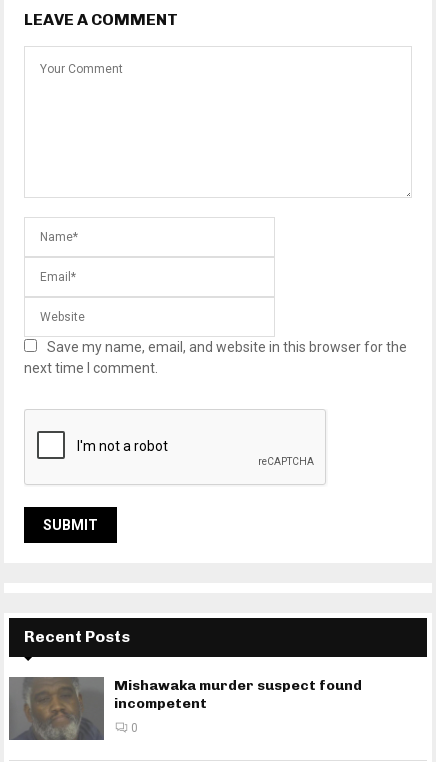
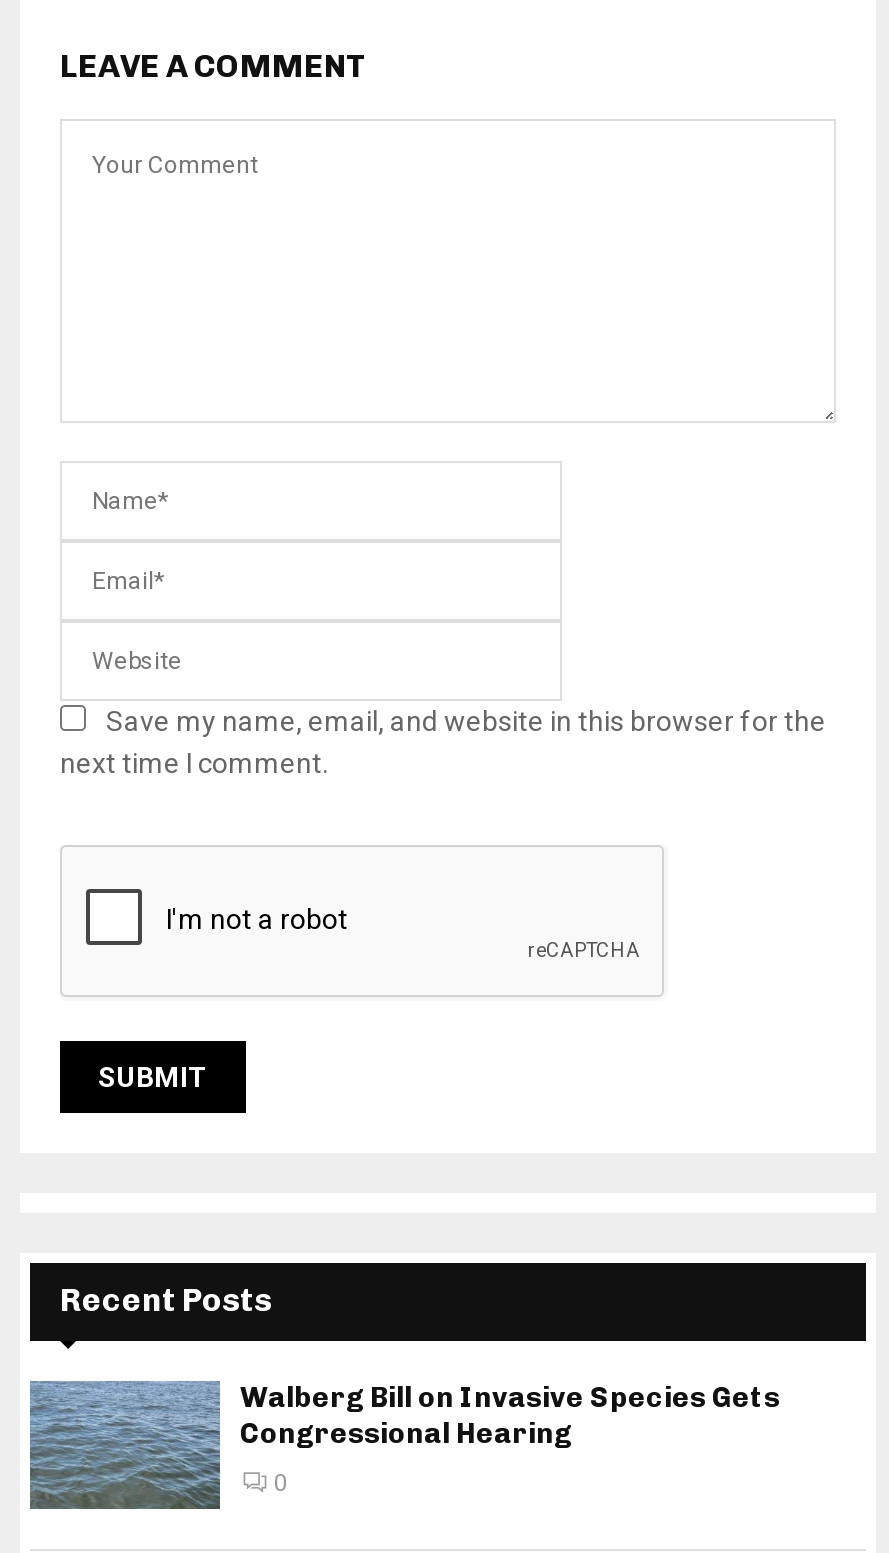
- [image]
- Mishawaka murder suspect found
- incompetent
+ [image]
+ Walberg Bill on Invasive Species Gets
+ Congressional Hearing
